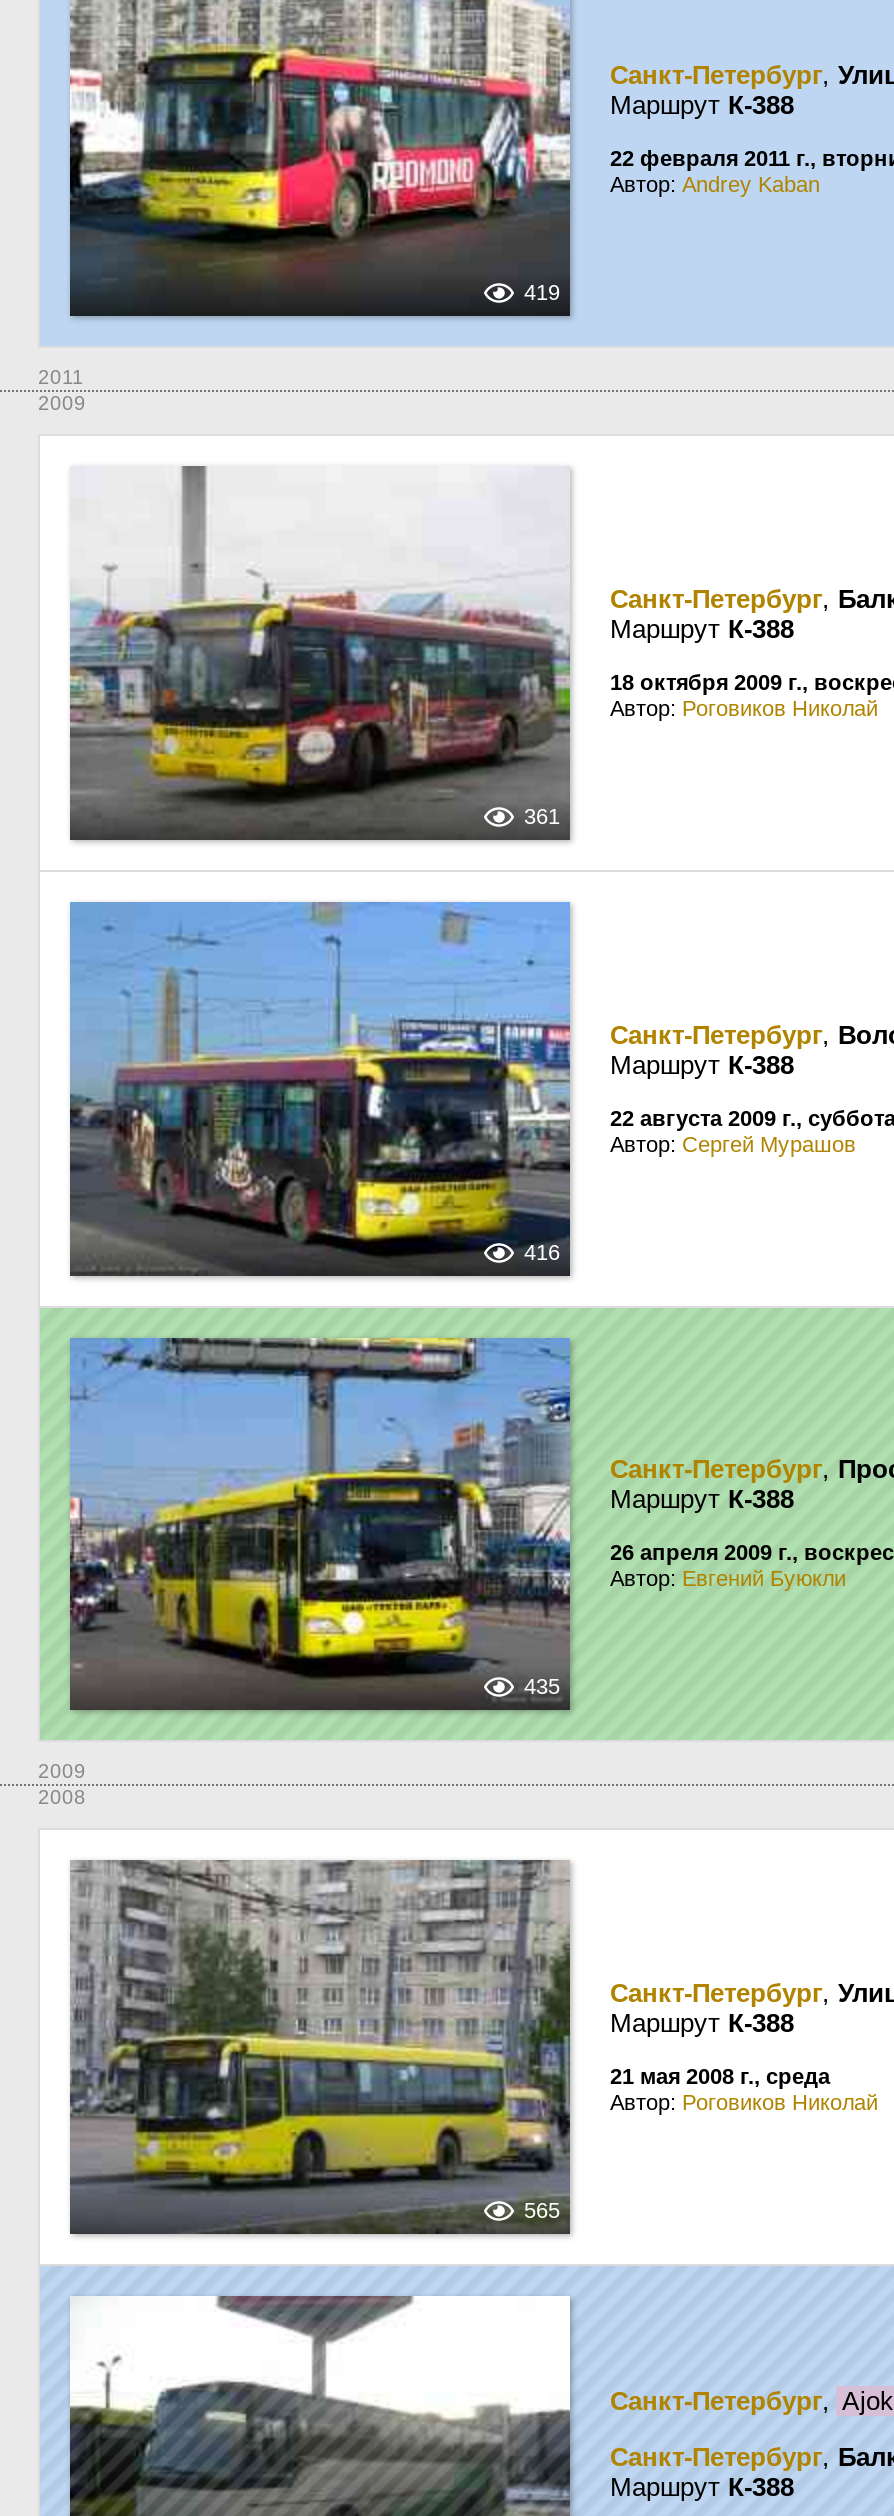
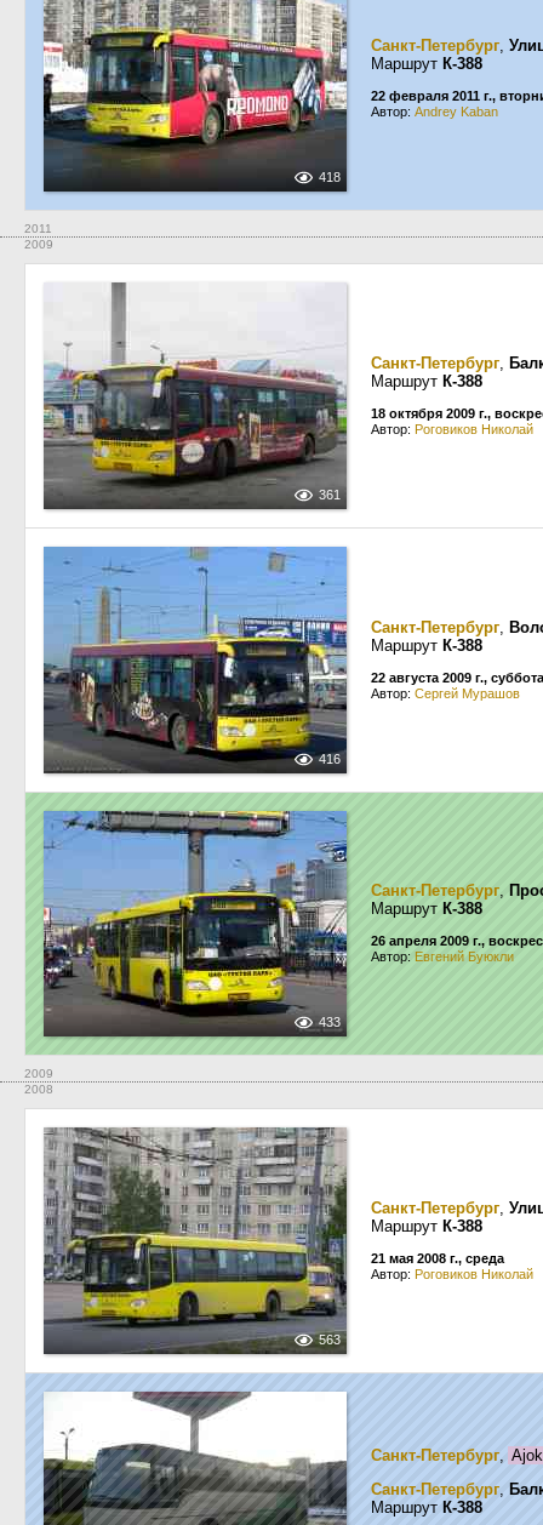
- 419
+ 418

- 435
+ 433

- 565
+ 563
